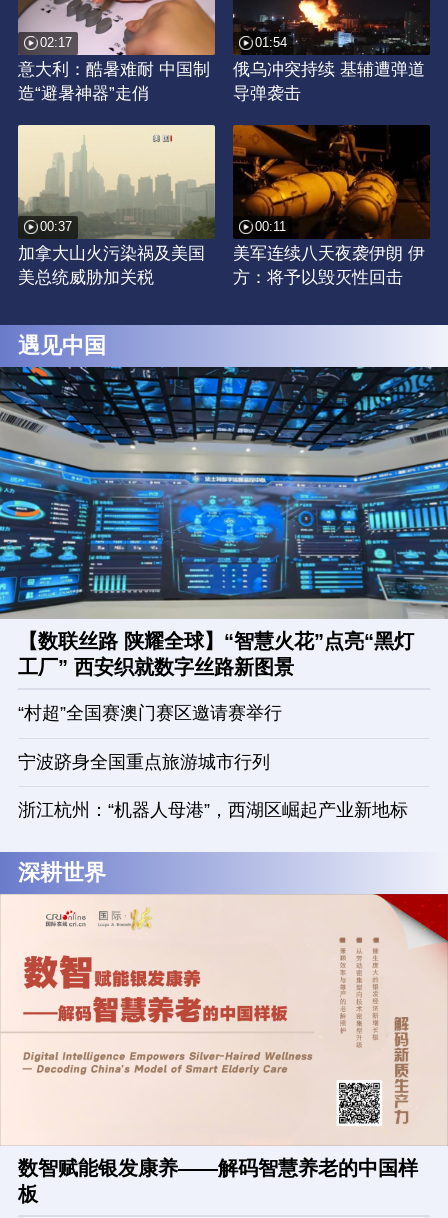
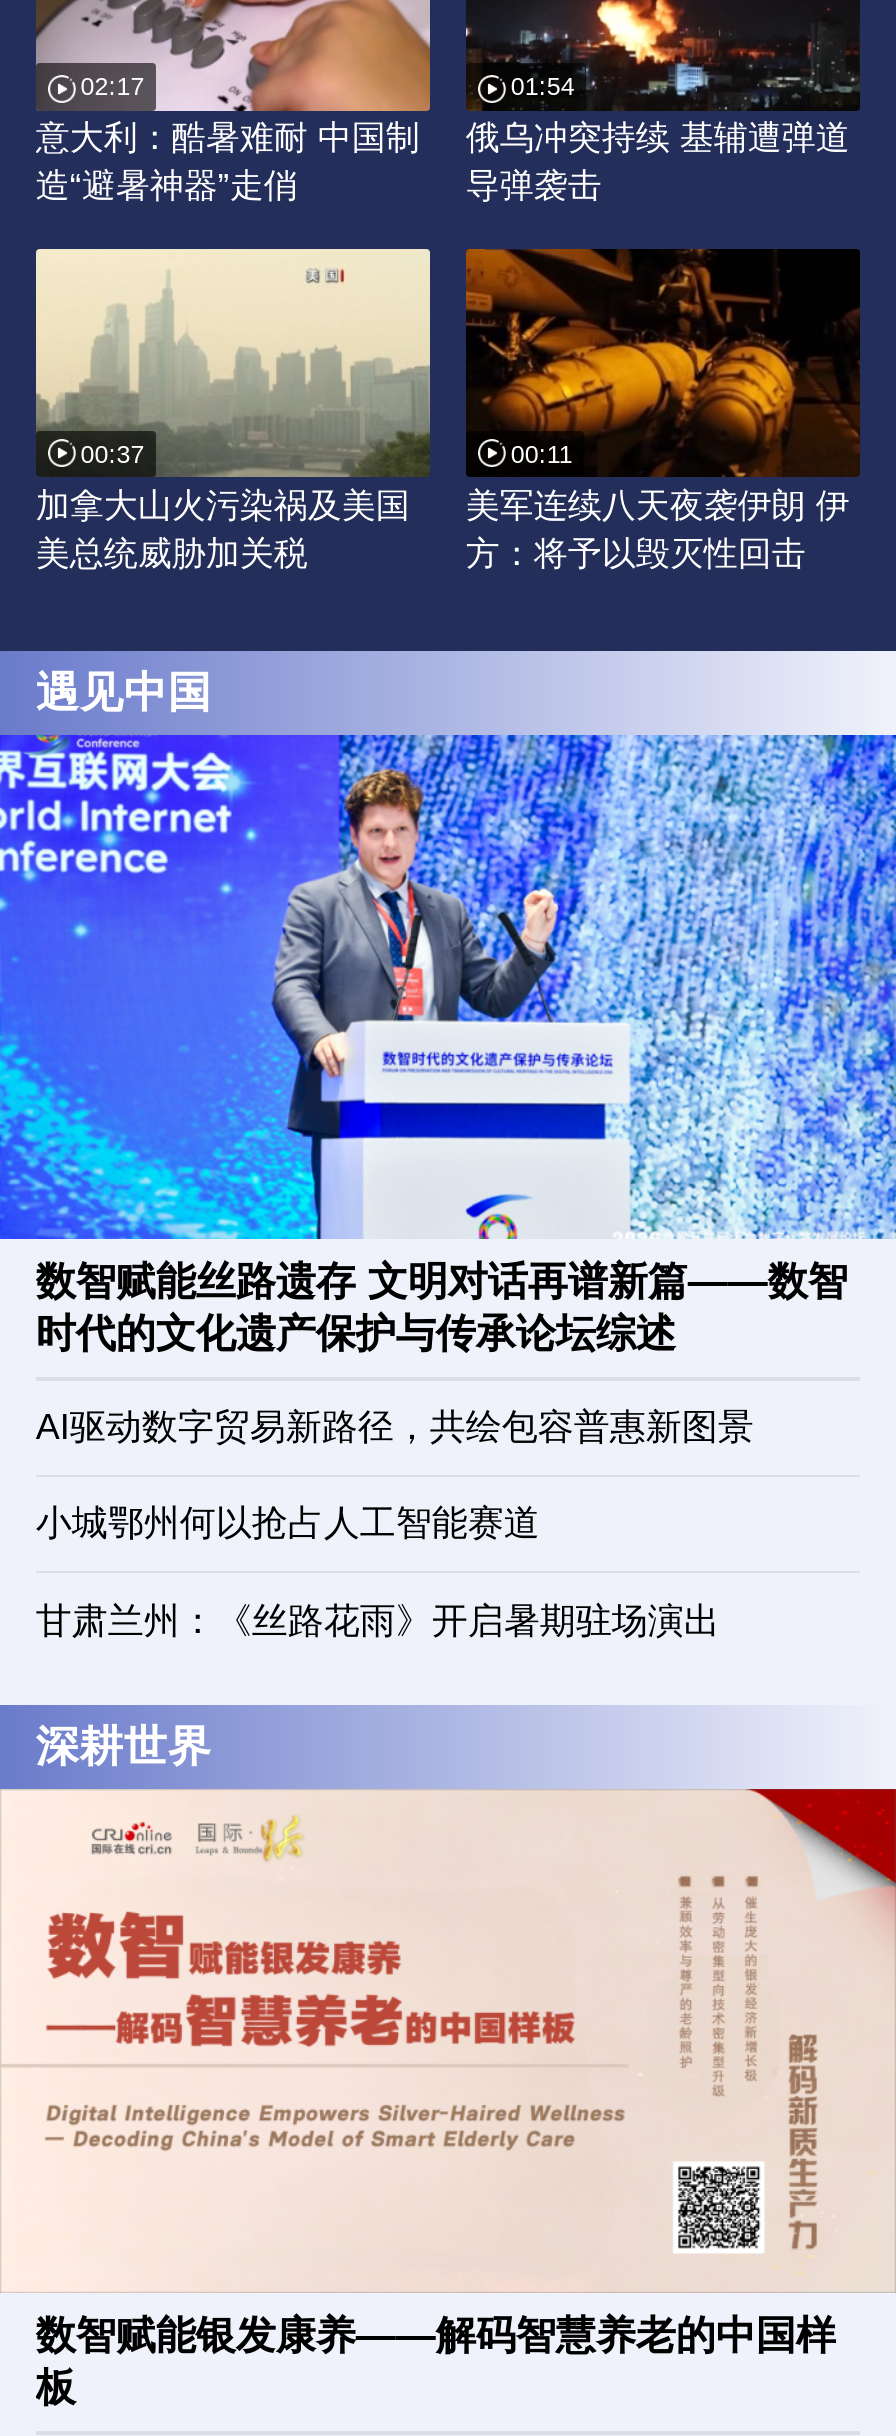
- [image]
- 【数联丝路 陕耀全球】“智慧火花”点亮“黑灯
- 工厂” 西安织就数字丝路新图景
+ [image]
+ 数智赋能丝路遗存 文明对话再谱新篇——数智
+ 时代的文化遗产保护与传承论坛综述

- “村超”全国赛澳门赛区邀请赛举行
+ AI驱动数字贸易新路径，共绘包容普惠新图景

- 宁波跻身全国重点旅游城市行列
+ 小城鄂州何以抢占人工智能赛道

- 浙江杭州：“机器人母港”，西湖区崛起产业新地标
+ 甘肃兰州：《丝路花雨》开启暑期驻场演出
